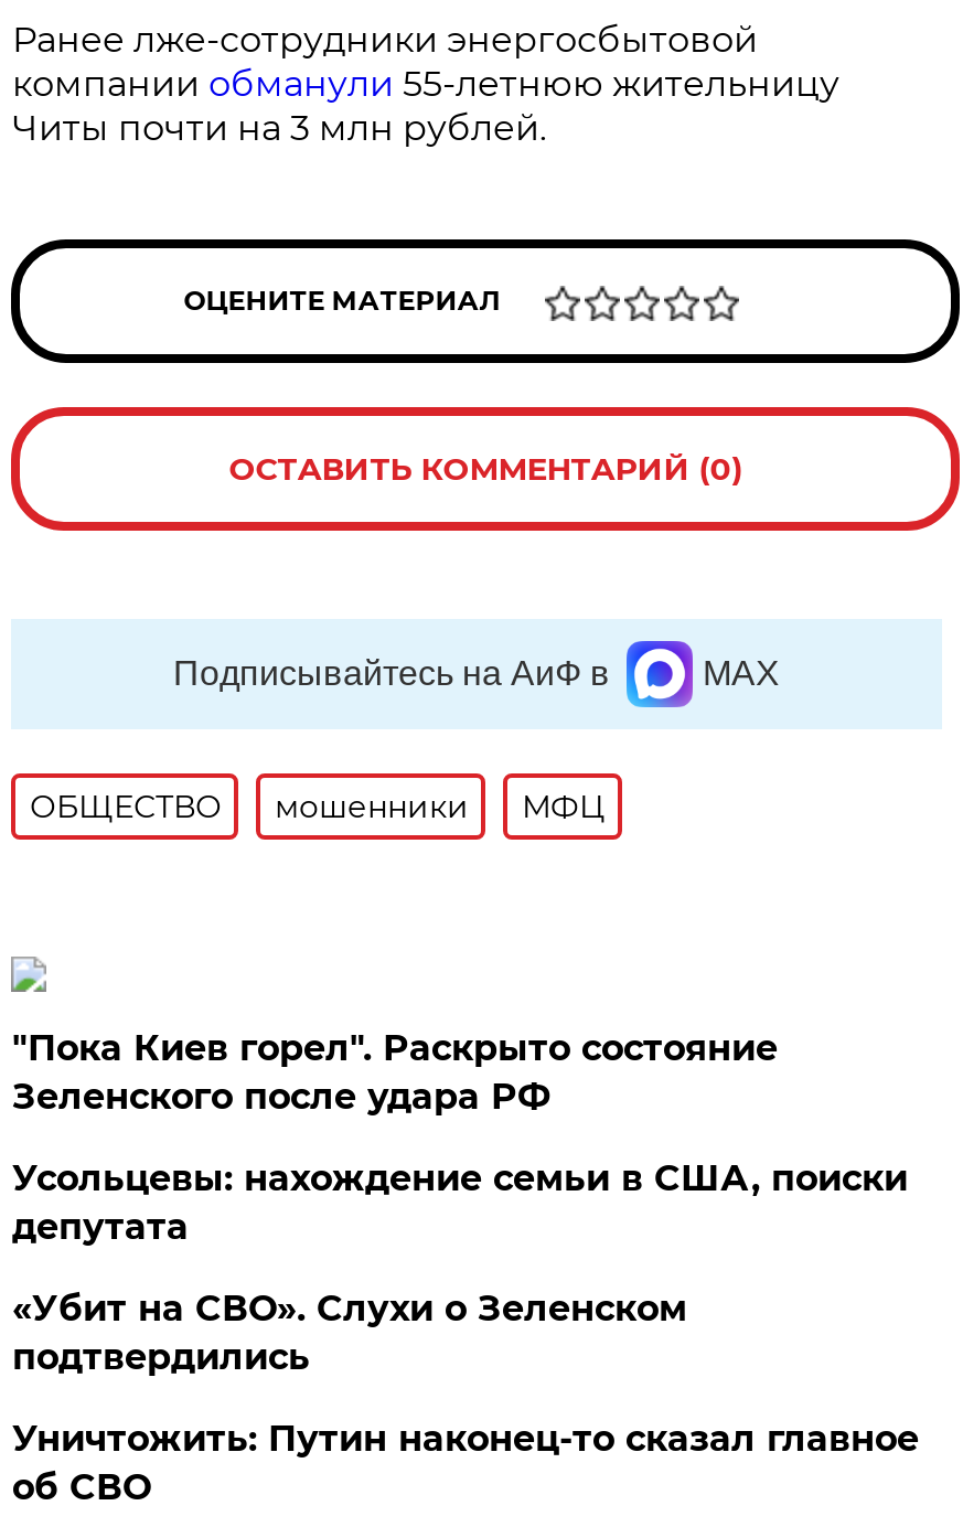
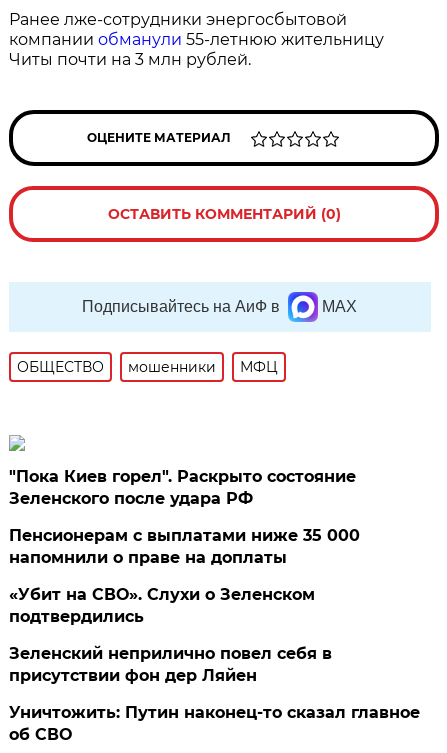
- Усольцевы: нахождение семьи в США, поиски
- депутата
+ Пенсионерам с выплатами ниже 35 000
+ напомнили о праве на доплаты

+ Зеленский неприлично повел cебя в
+ присутствии фон дер Ляйен
